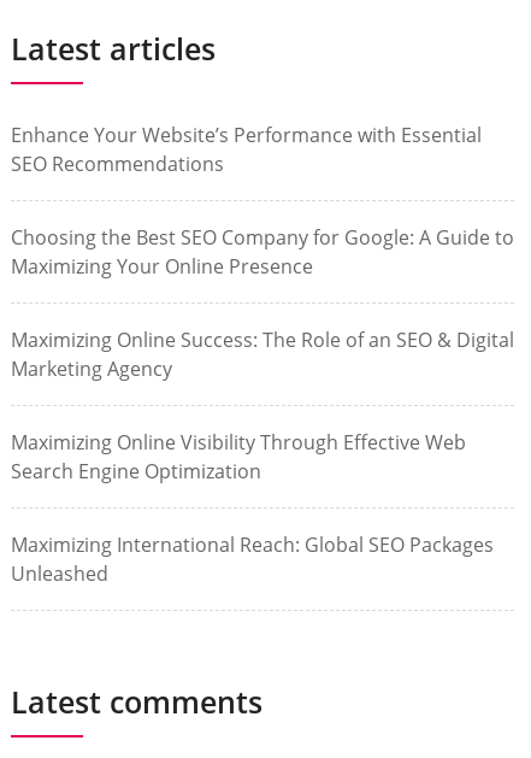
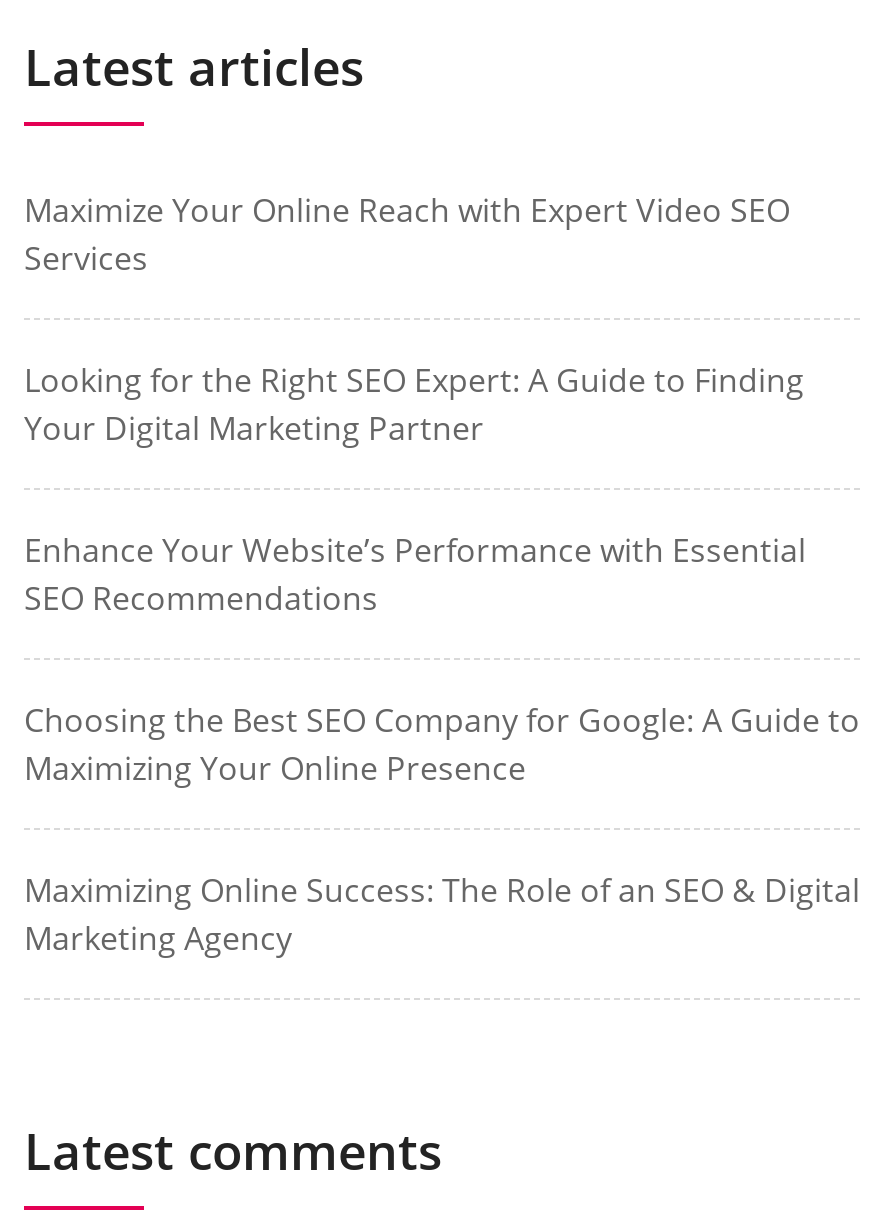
+ Maximize Your Online Reach with Expert Video SEO
+ Services
+ Looking for the Right SEO Expert: A Guide to Finding
+ Your Digital Marketing Partner

moved down: Enhance Your Website’s Performance with Essential | SEO Recommendations | Choosing the Best SEO Company for Google: A Guide to | Maximizing Your Online Presence | Maximizing Online Success: The Role of an SEO & Digital | Marketing Agency

- Maximizing Online Visibility Through Effective Web
- Search Engine Optimization
- Maximizing International Reach: Global SEO Packages
- Unleashed
